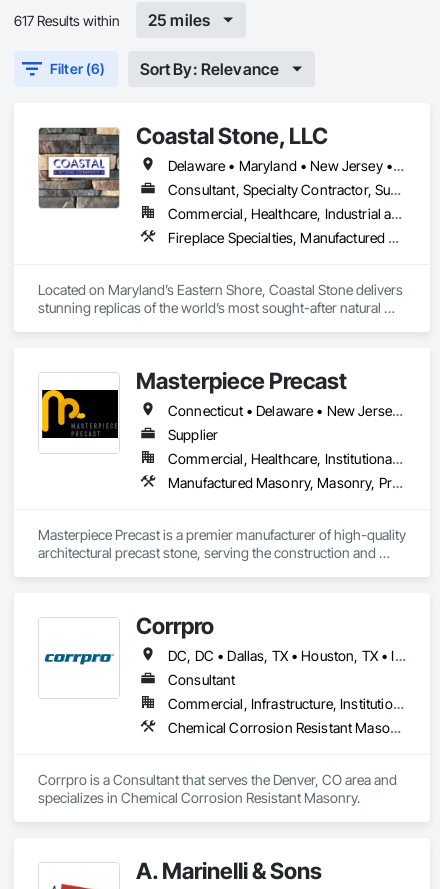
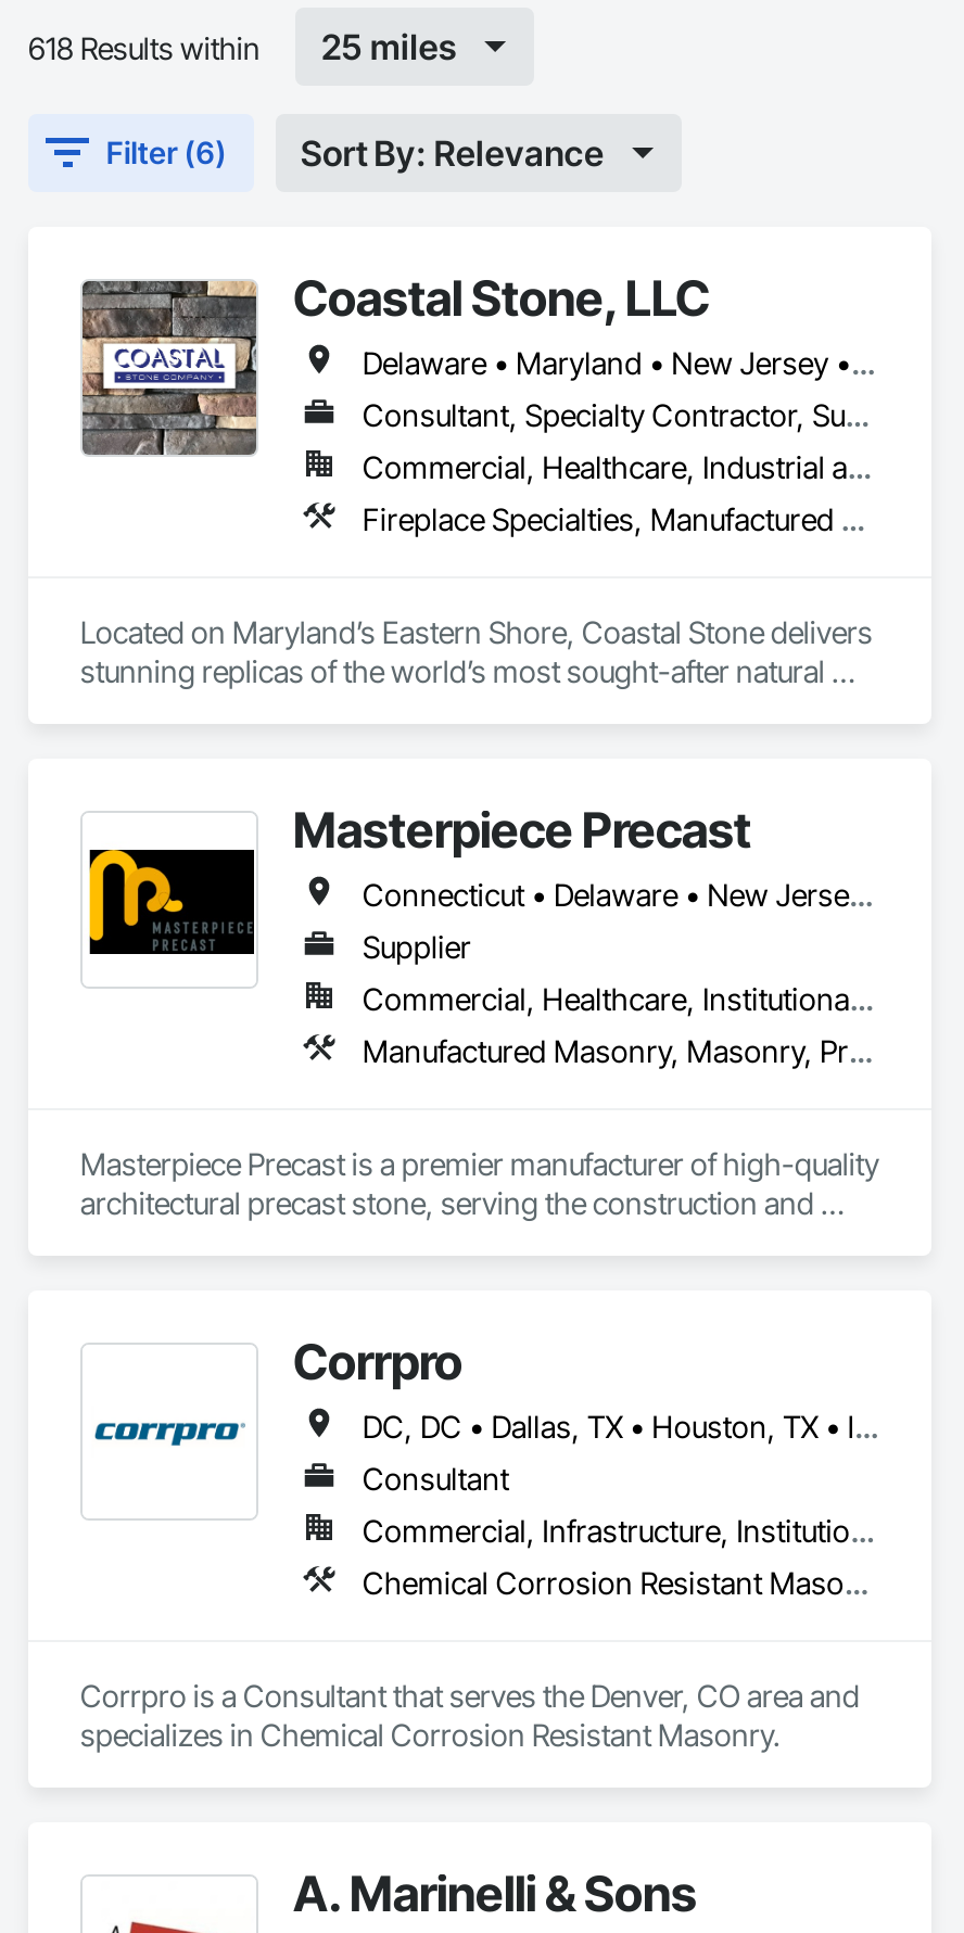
- 617 Results within
+ 618 Results within
